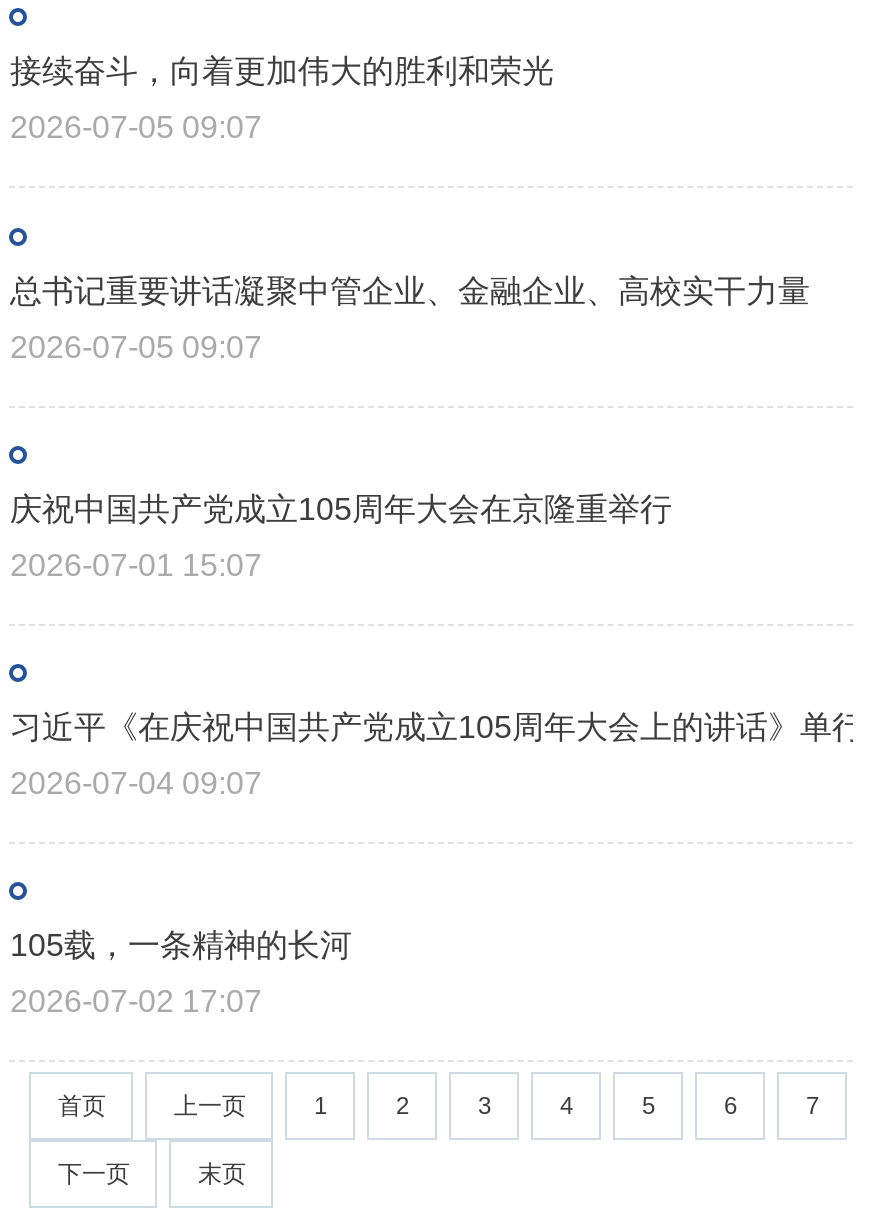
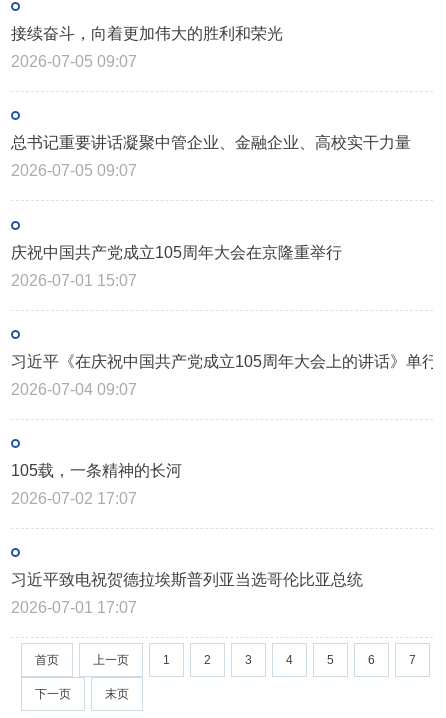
+ 习近平致电祝贺德拉埃斯普列亚当选哥伦比亚总统
+ 2026-07-01 17:07
